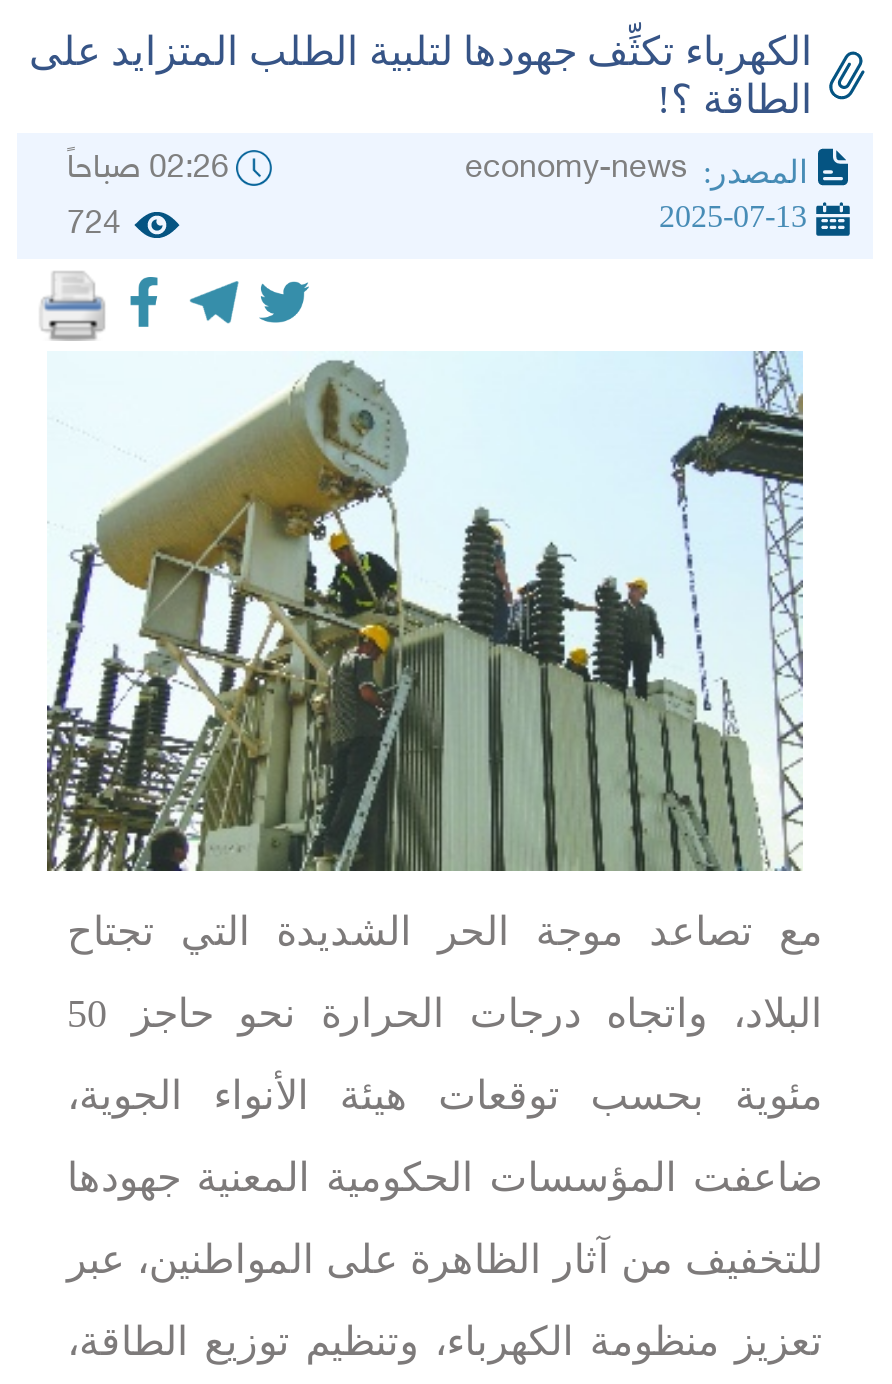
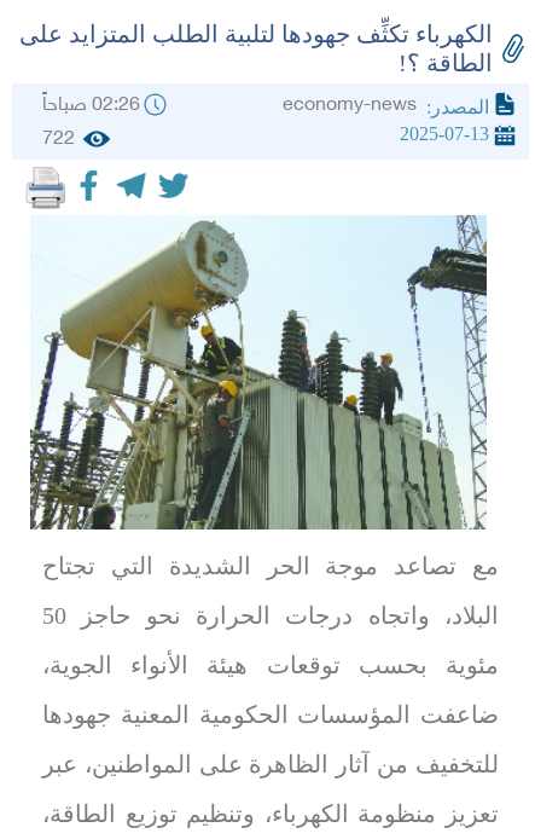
- 724
+ 722
